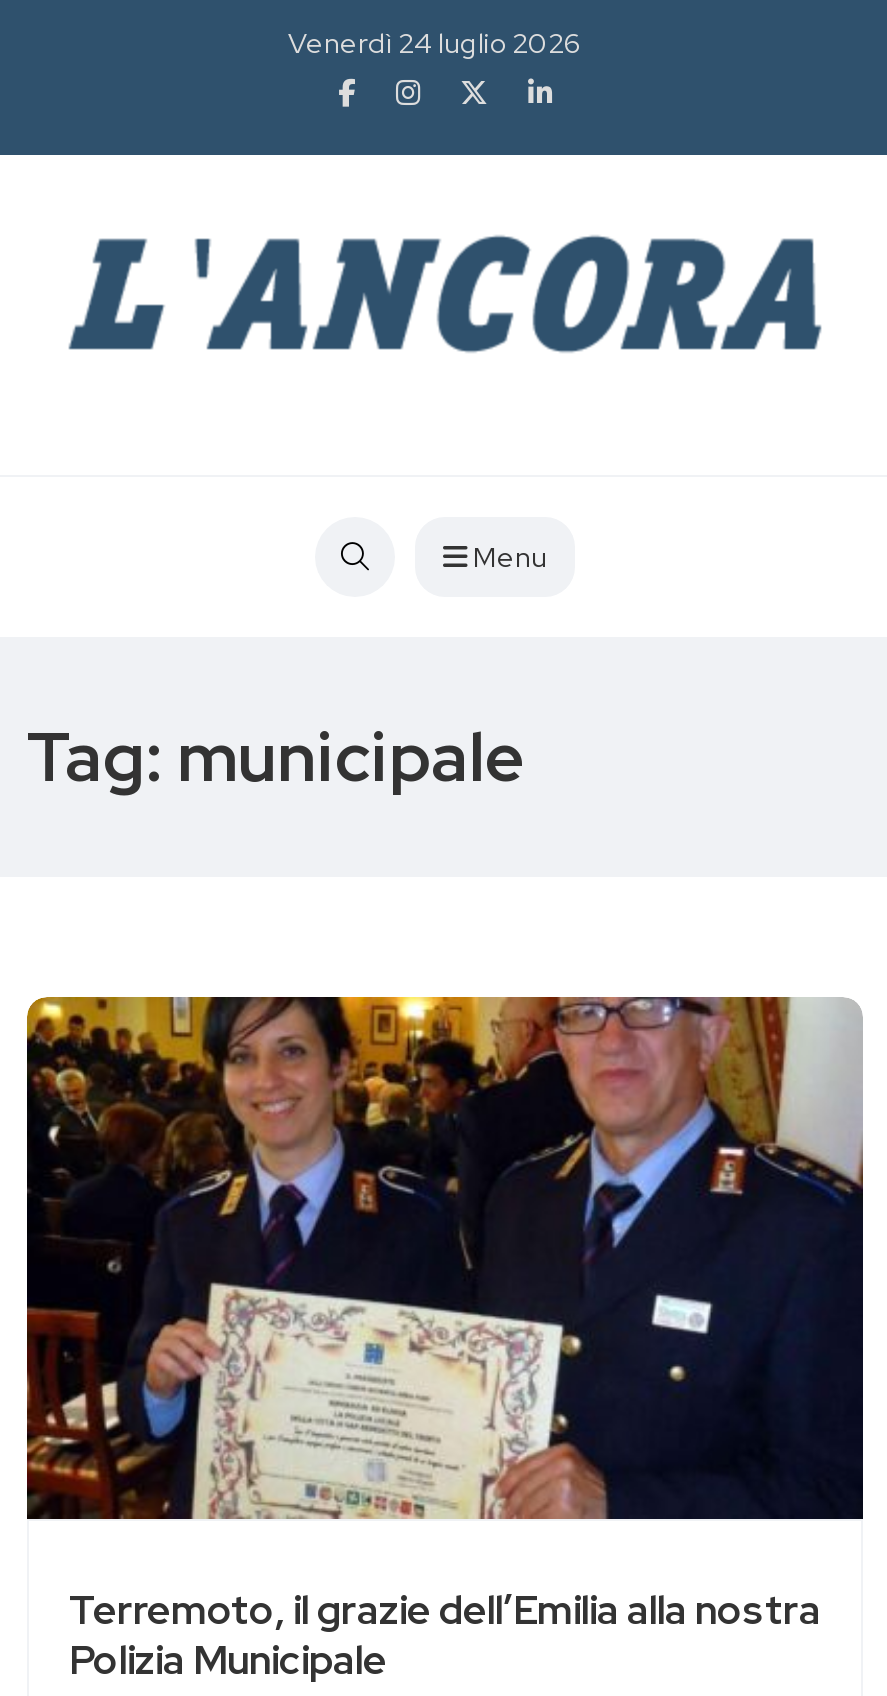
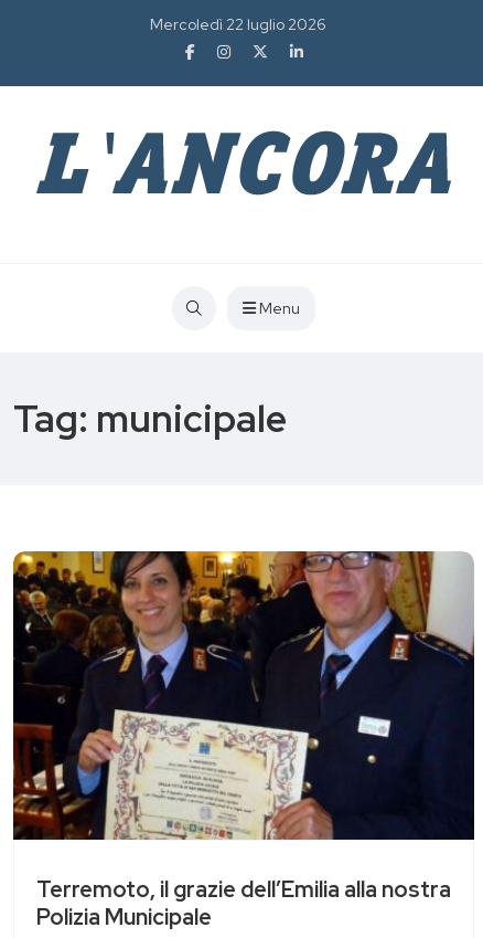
- Venerdì 24 luglio 2026
+ Mercoledì 22 luglio 2026
